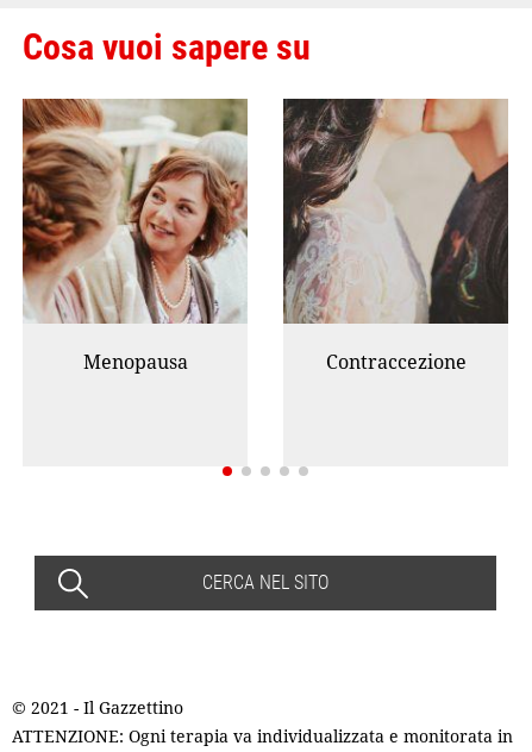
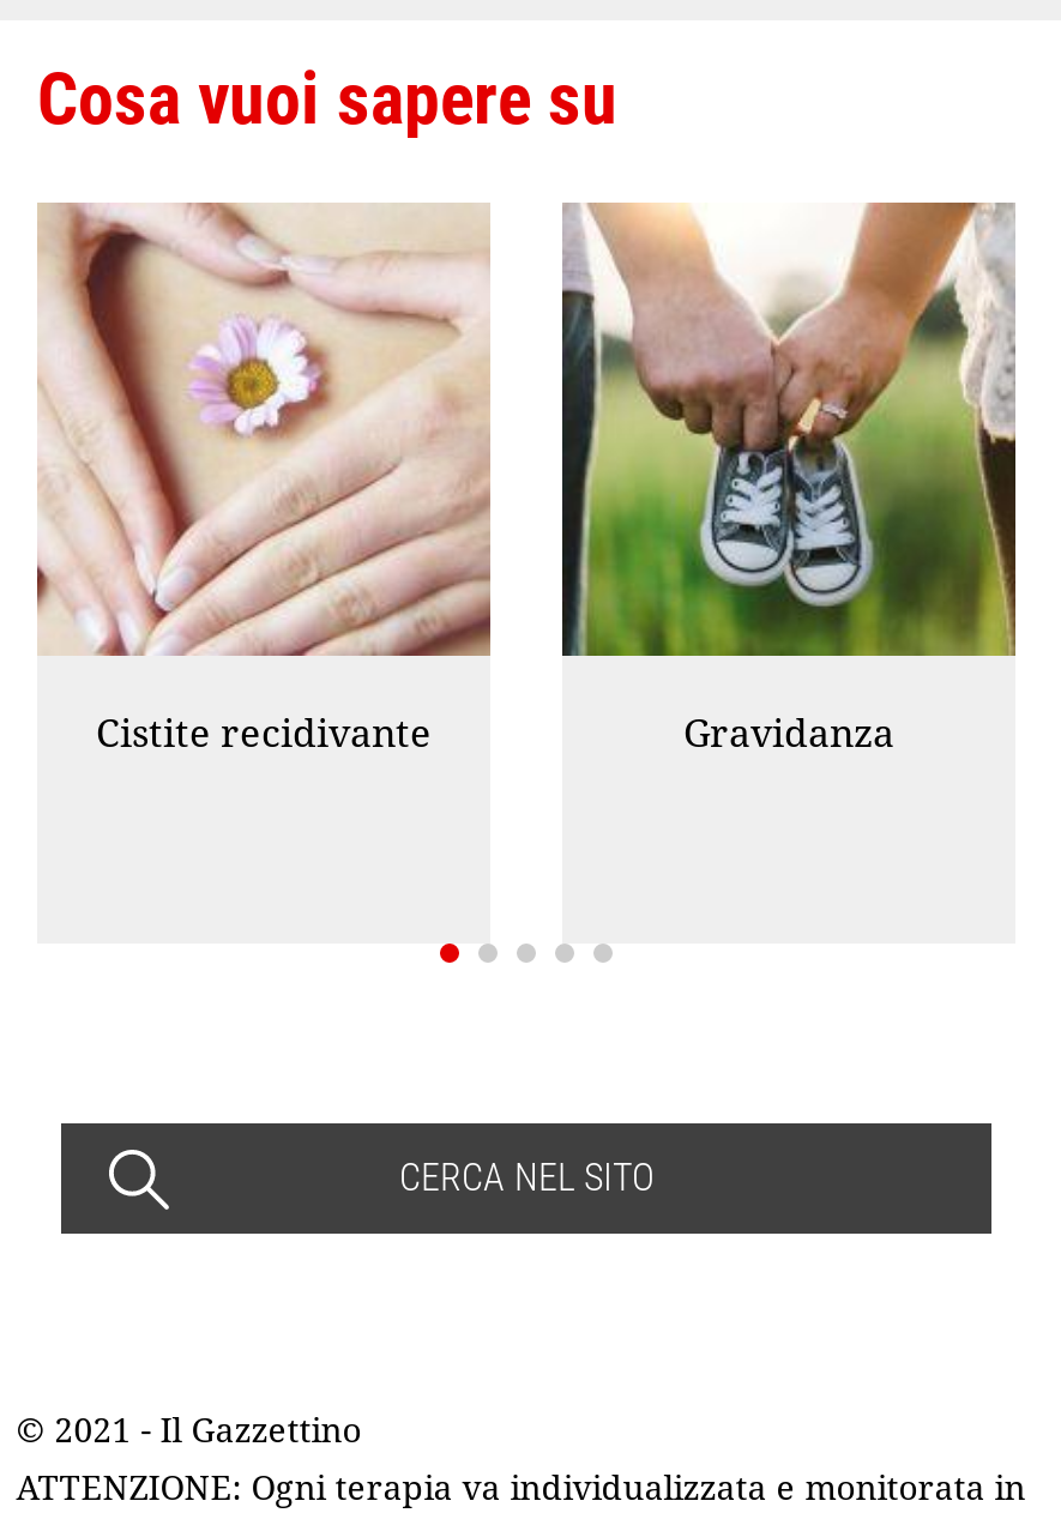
- [image]
- Menopausa
- Contraccezione
+ [image]
+ Cistite recidivante
+ Gravidanza

- [image]
+ [image]
